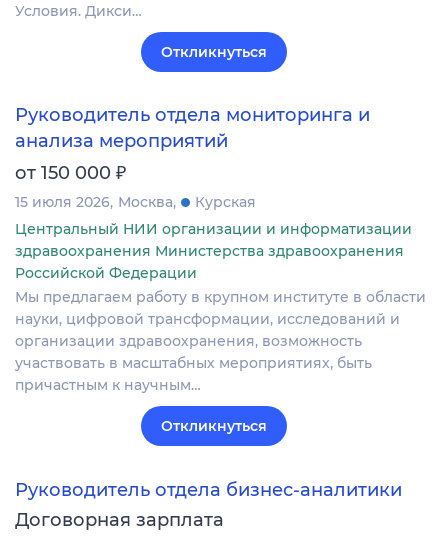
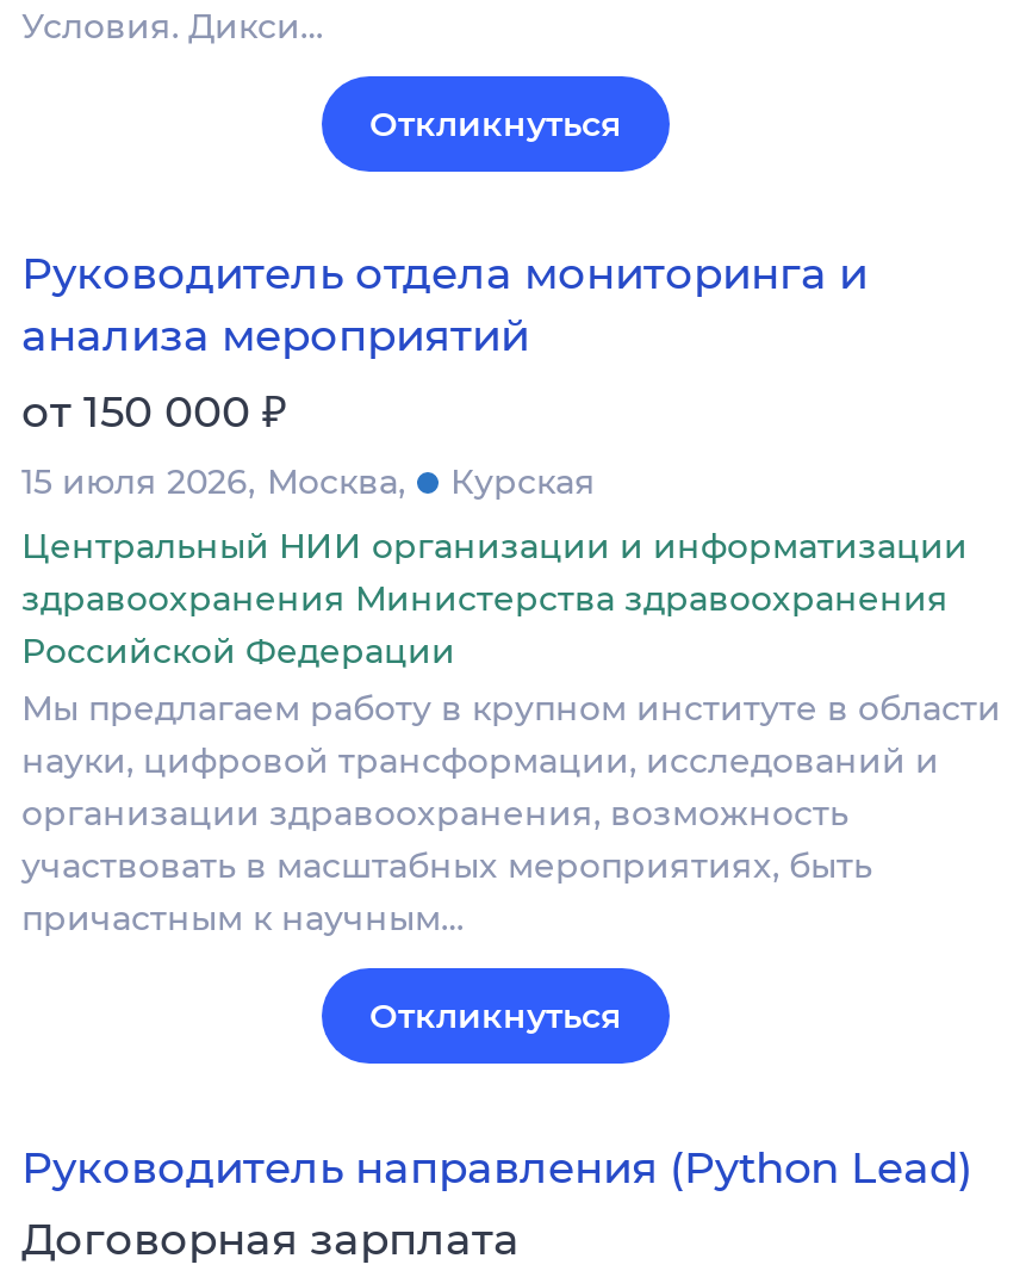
- Руководитель отдела бизнес-аналитики
+ Руководитель направления (Python Lead)
